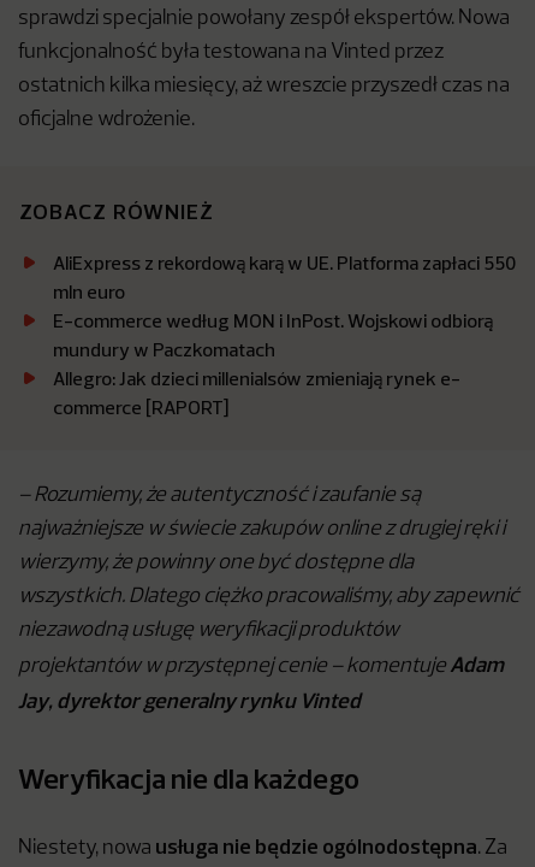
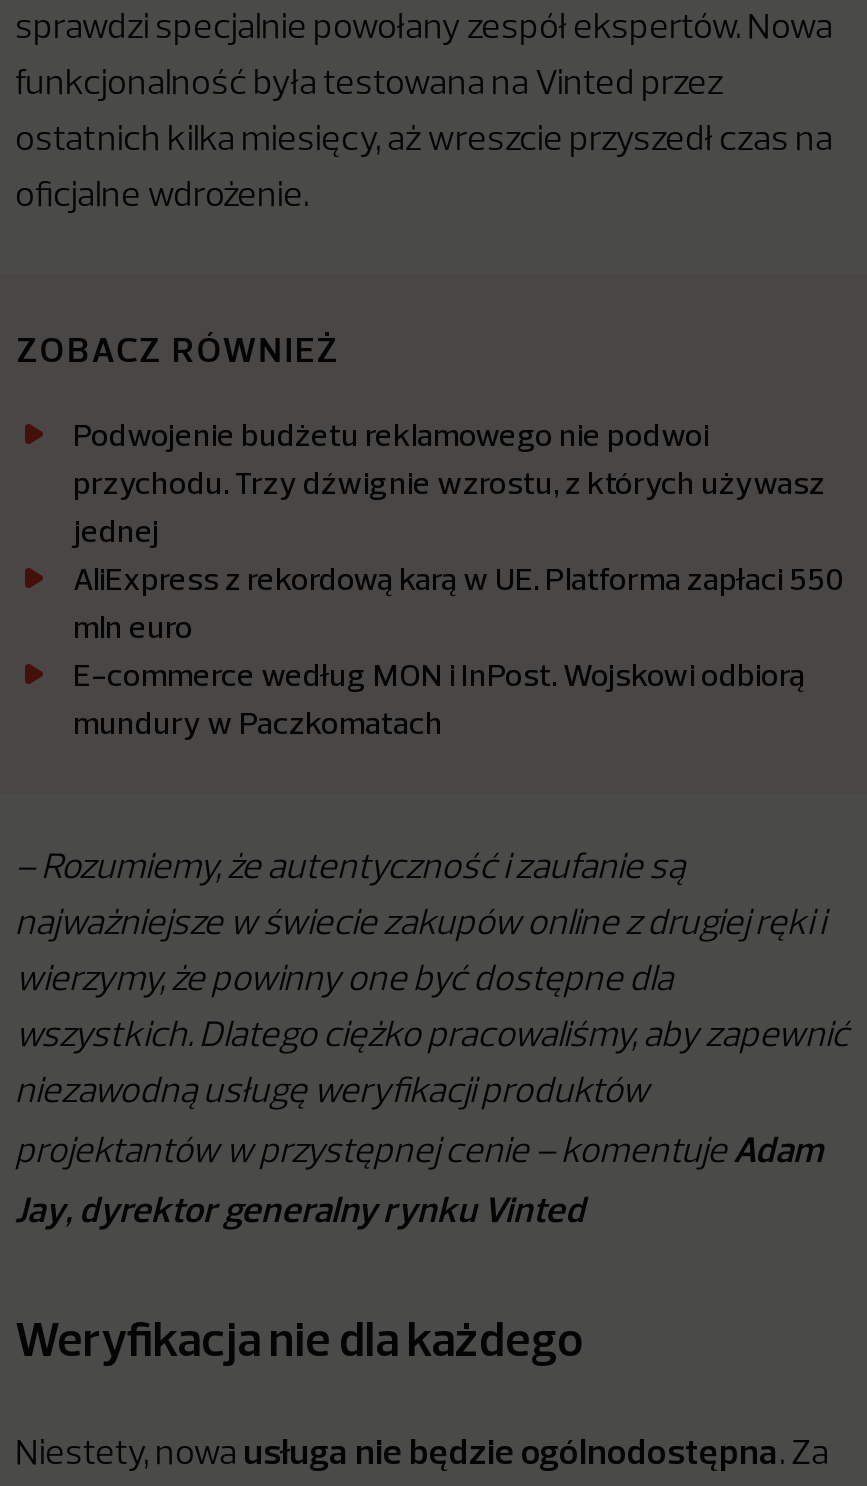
+ Podwojenie budżetu reklamowego nie podwoi
+ przychodu. Trzy dźwignie wzrostu, z których używasz
+ jednej

moved down: AliExpress z rekordową karą w UE. Platforma zapłaci 550 | mln euro | E-commerce według MON i InPost. Wojskowi odbiorą | mundury w Paczkomatach

- Allegro: Jak dzieci millenialsów zmieniają rynek e-
- commerce [RAPORT]
